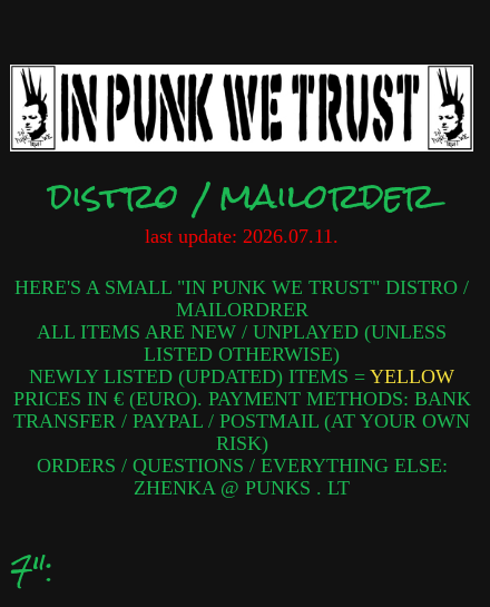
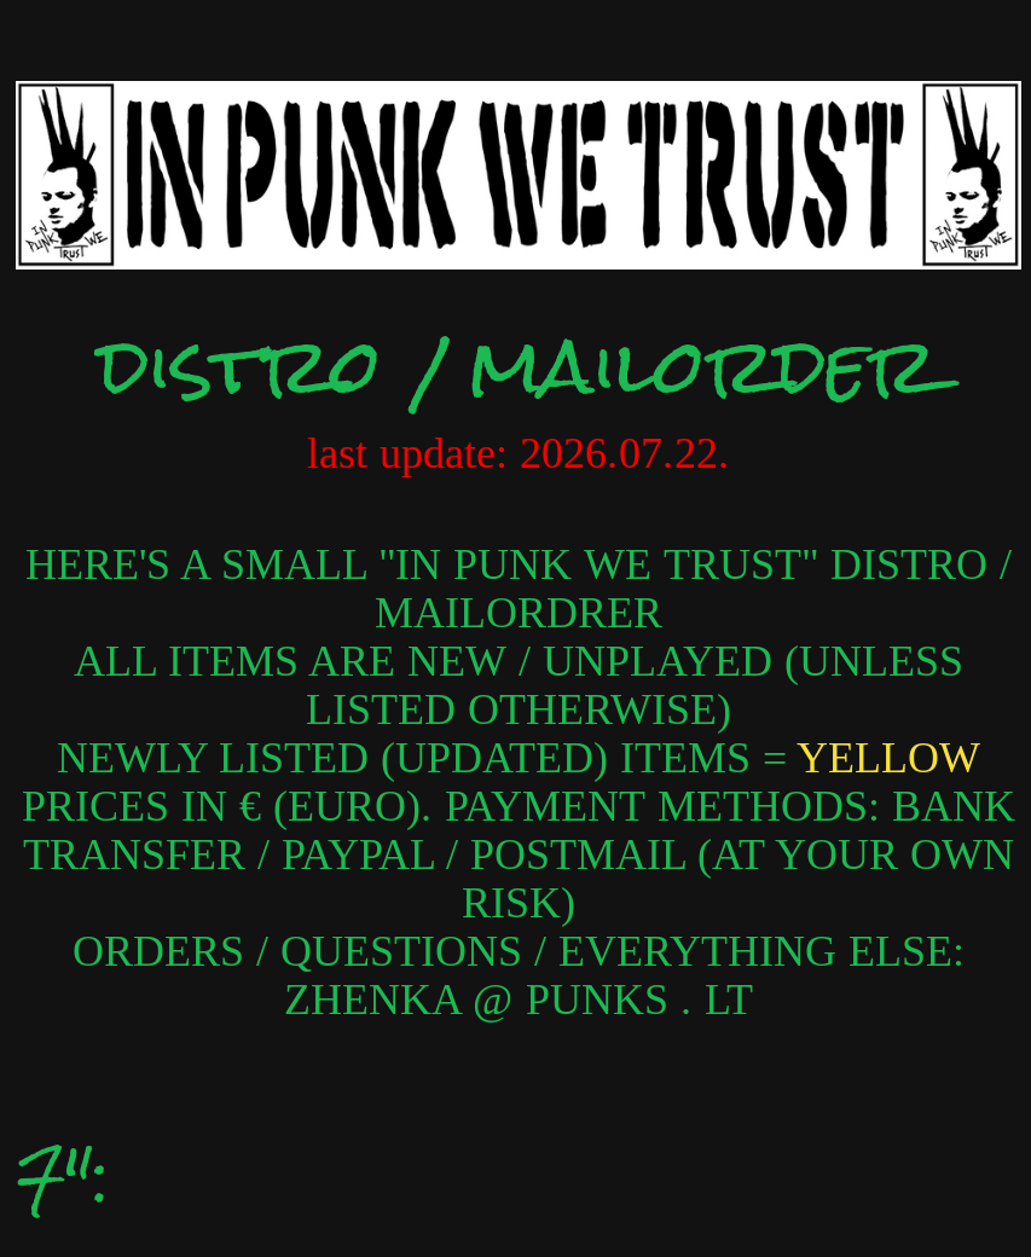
- last update: 2026.07.11.
+ last update: 2026.07.22.
